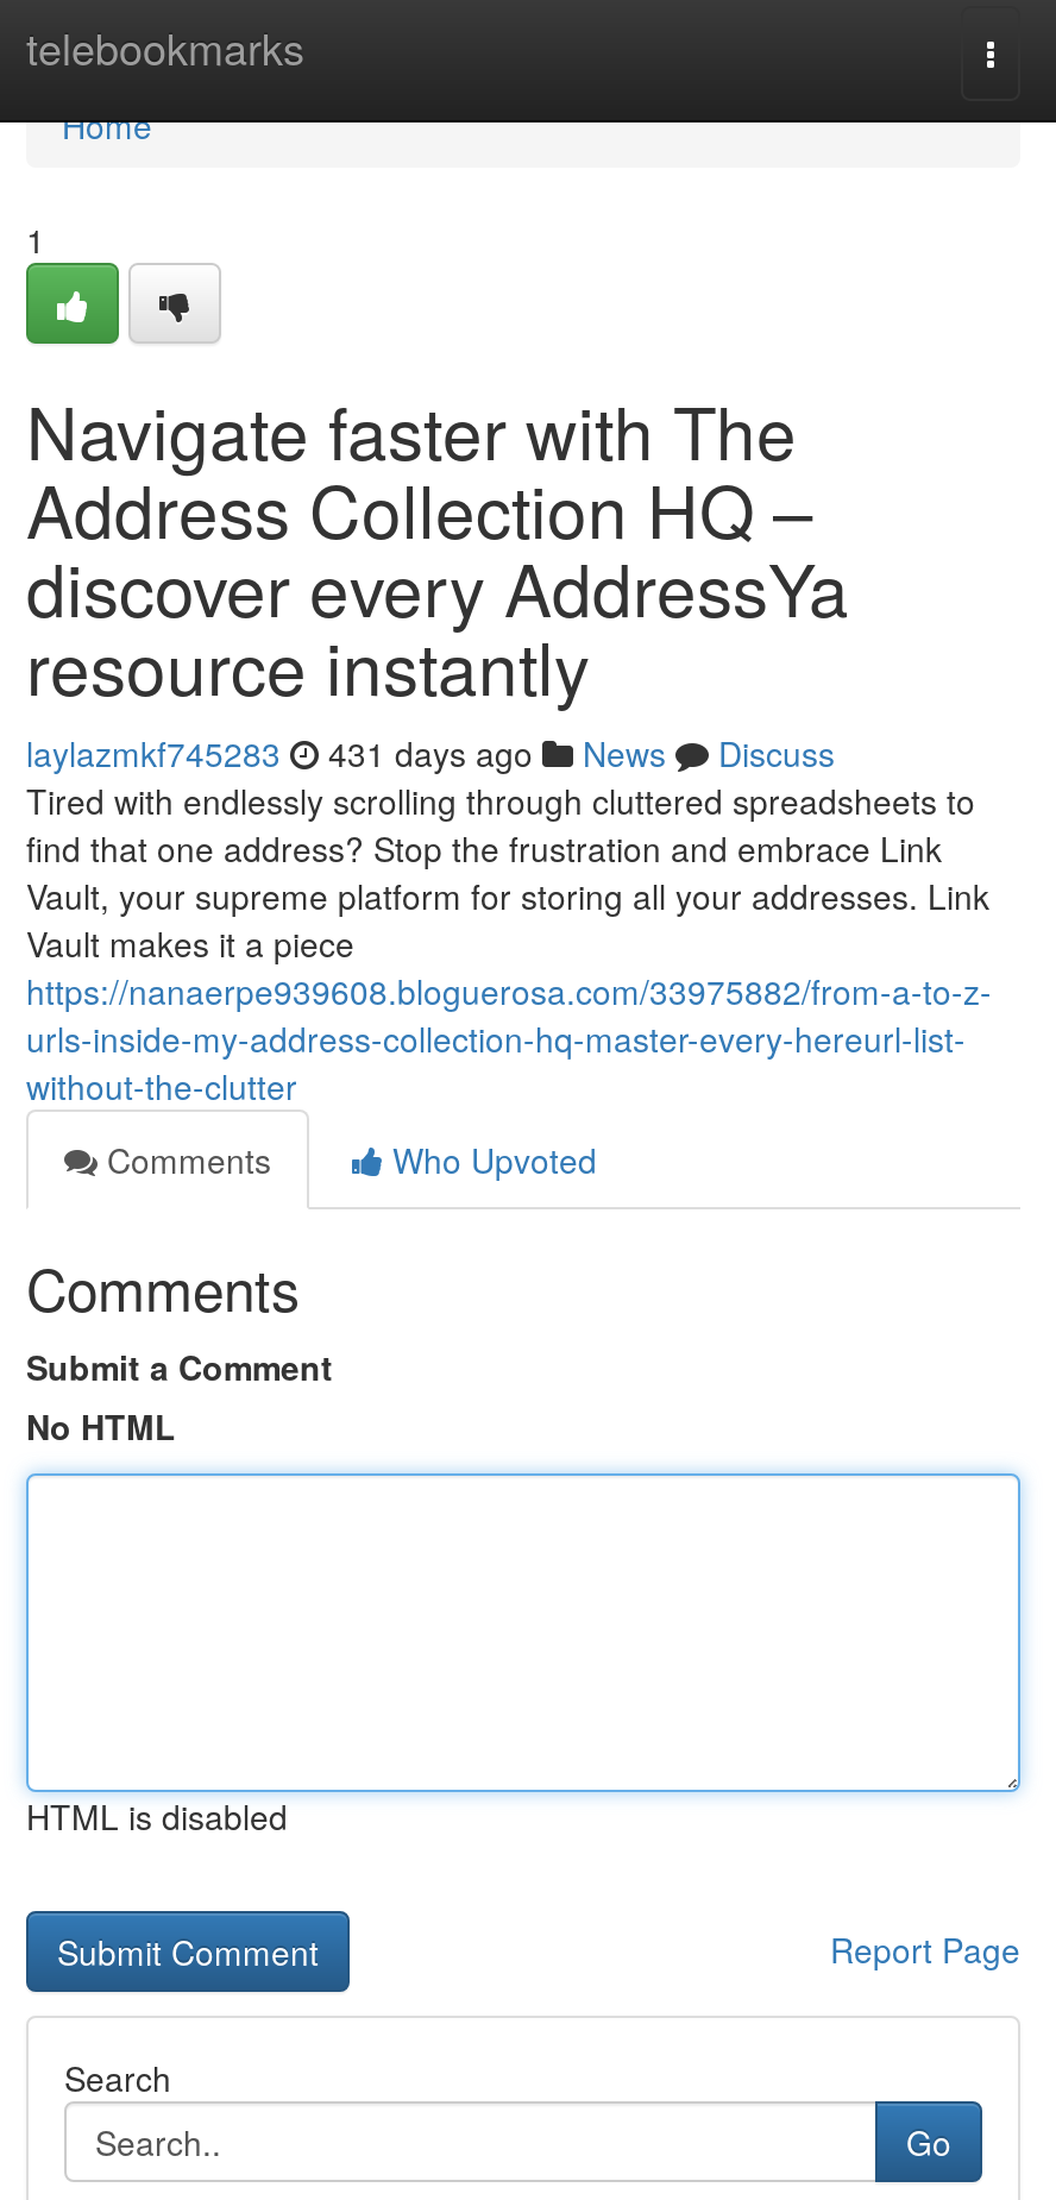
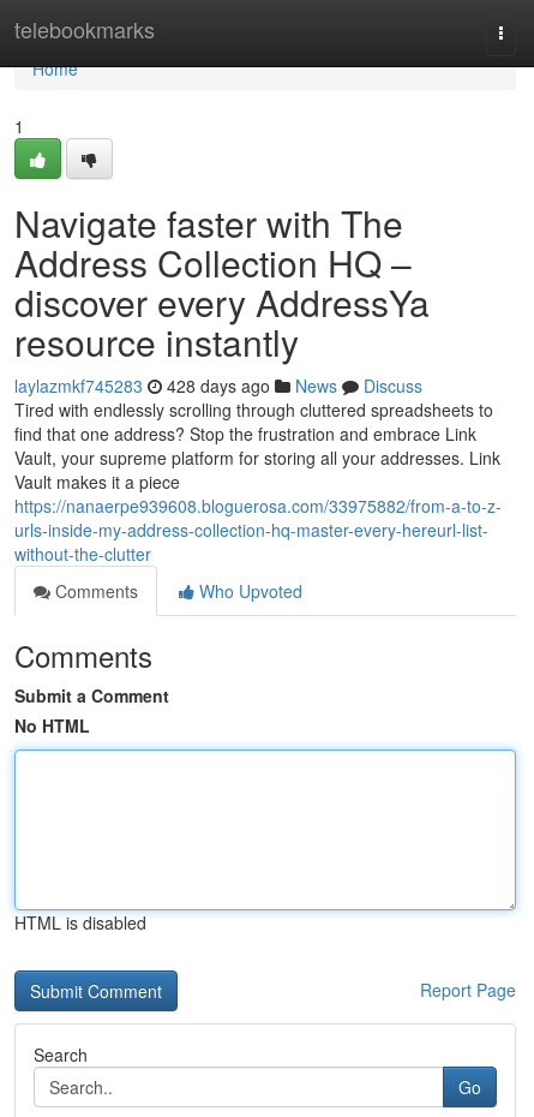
- laylazmkf745283 431 days ago News Discuss
+ laylazmkf745283 428 days ago News Discuss
